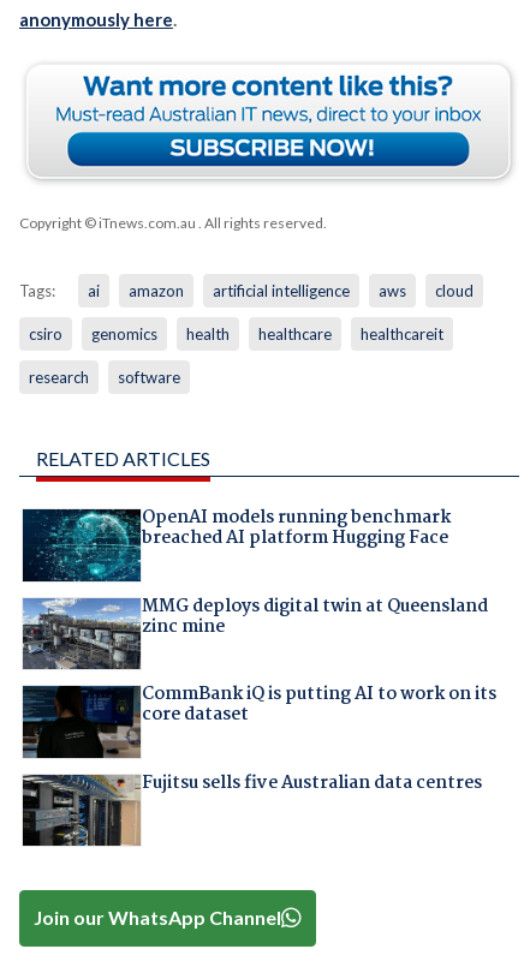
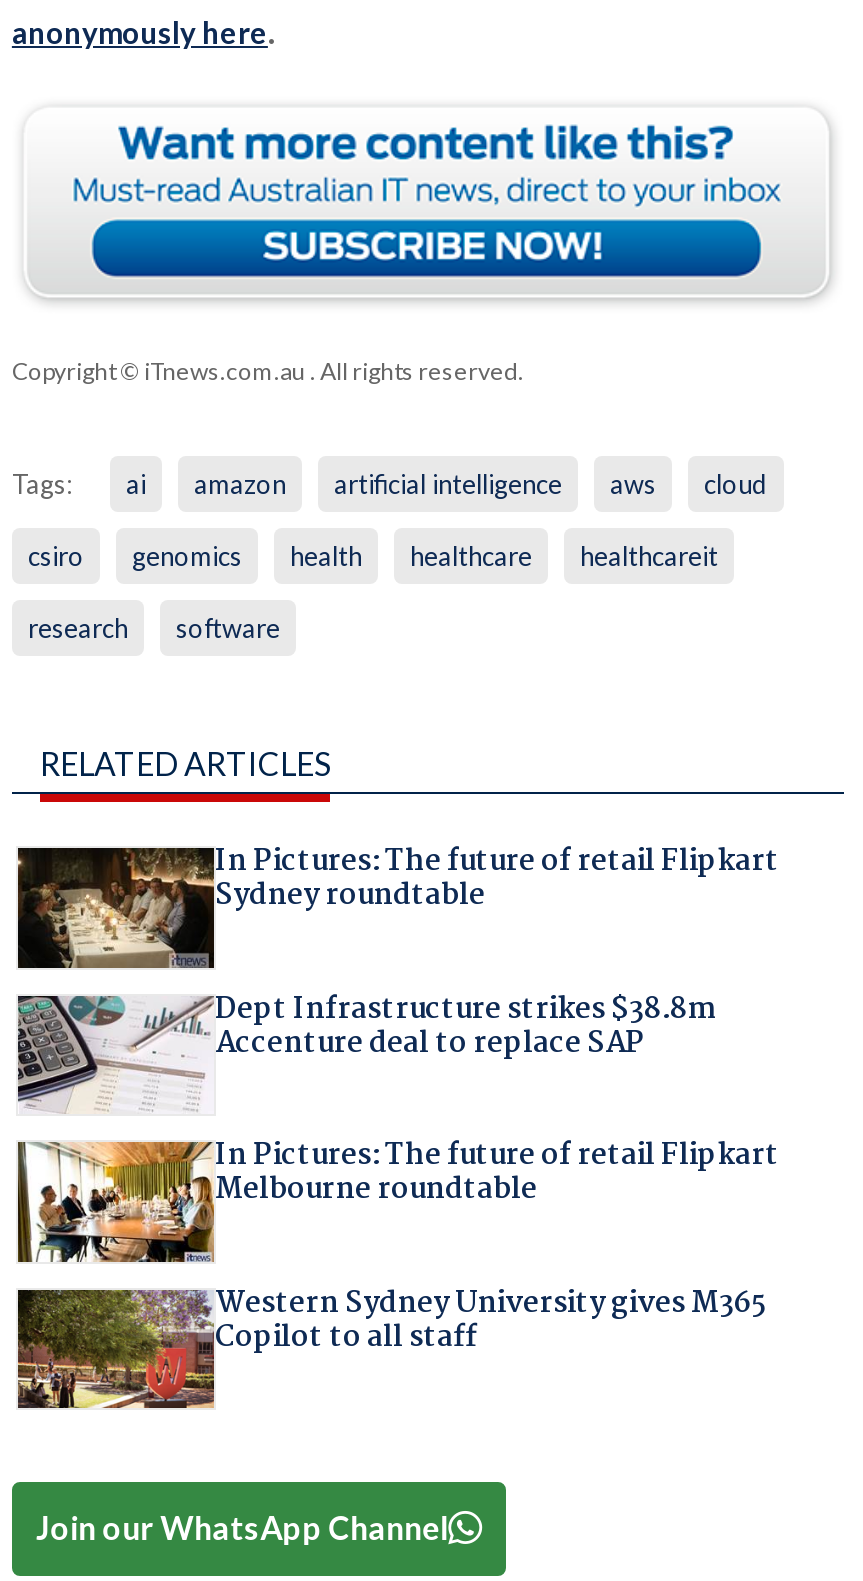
- [image]
- OpenAI models running benchmark
- breached AI platform Hugging Face
+ [image]
+ In Pictures: The future of retail Flipkart
+ Sydney roundtable

- [image]
- MMG deploys digital twin at Queensland
- zinc mine
+ [image]
+ Dept Infrastructure strikes $38.8m
+ Accenture deal to replace SAP

- [image]
- CommBank iQ is putting AI to work on its
- core dataset
+ [image]
+ In Pictures: The future of retail Flipkart
+ Melbourne roundtable

- [image]
- Fujitsu sells five Australian data centres
+ [image]
+ Western Sydney University gives M365
+ Copilot to all staff
